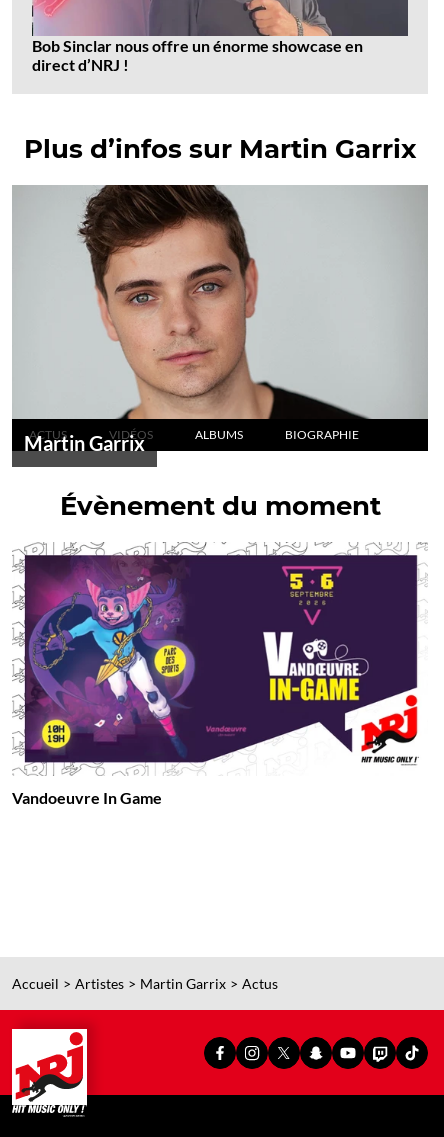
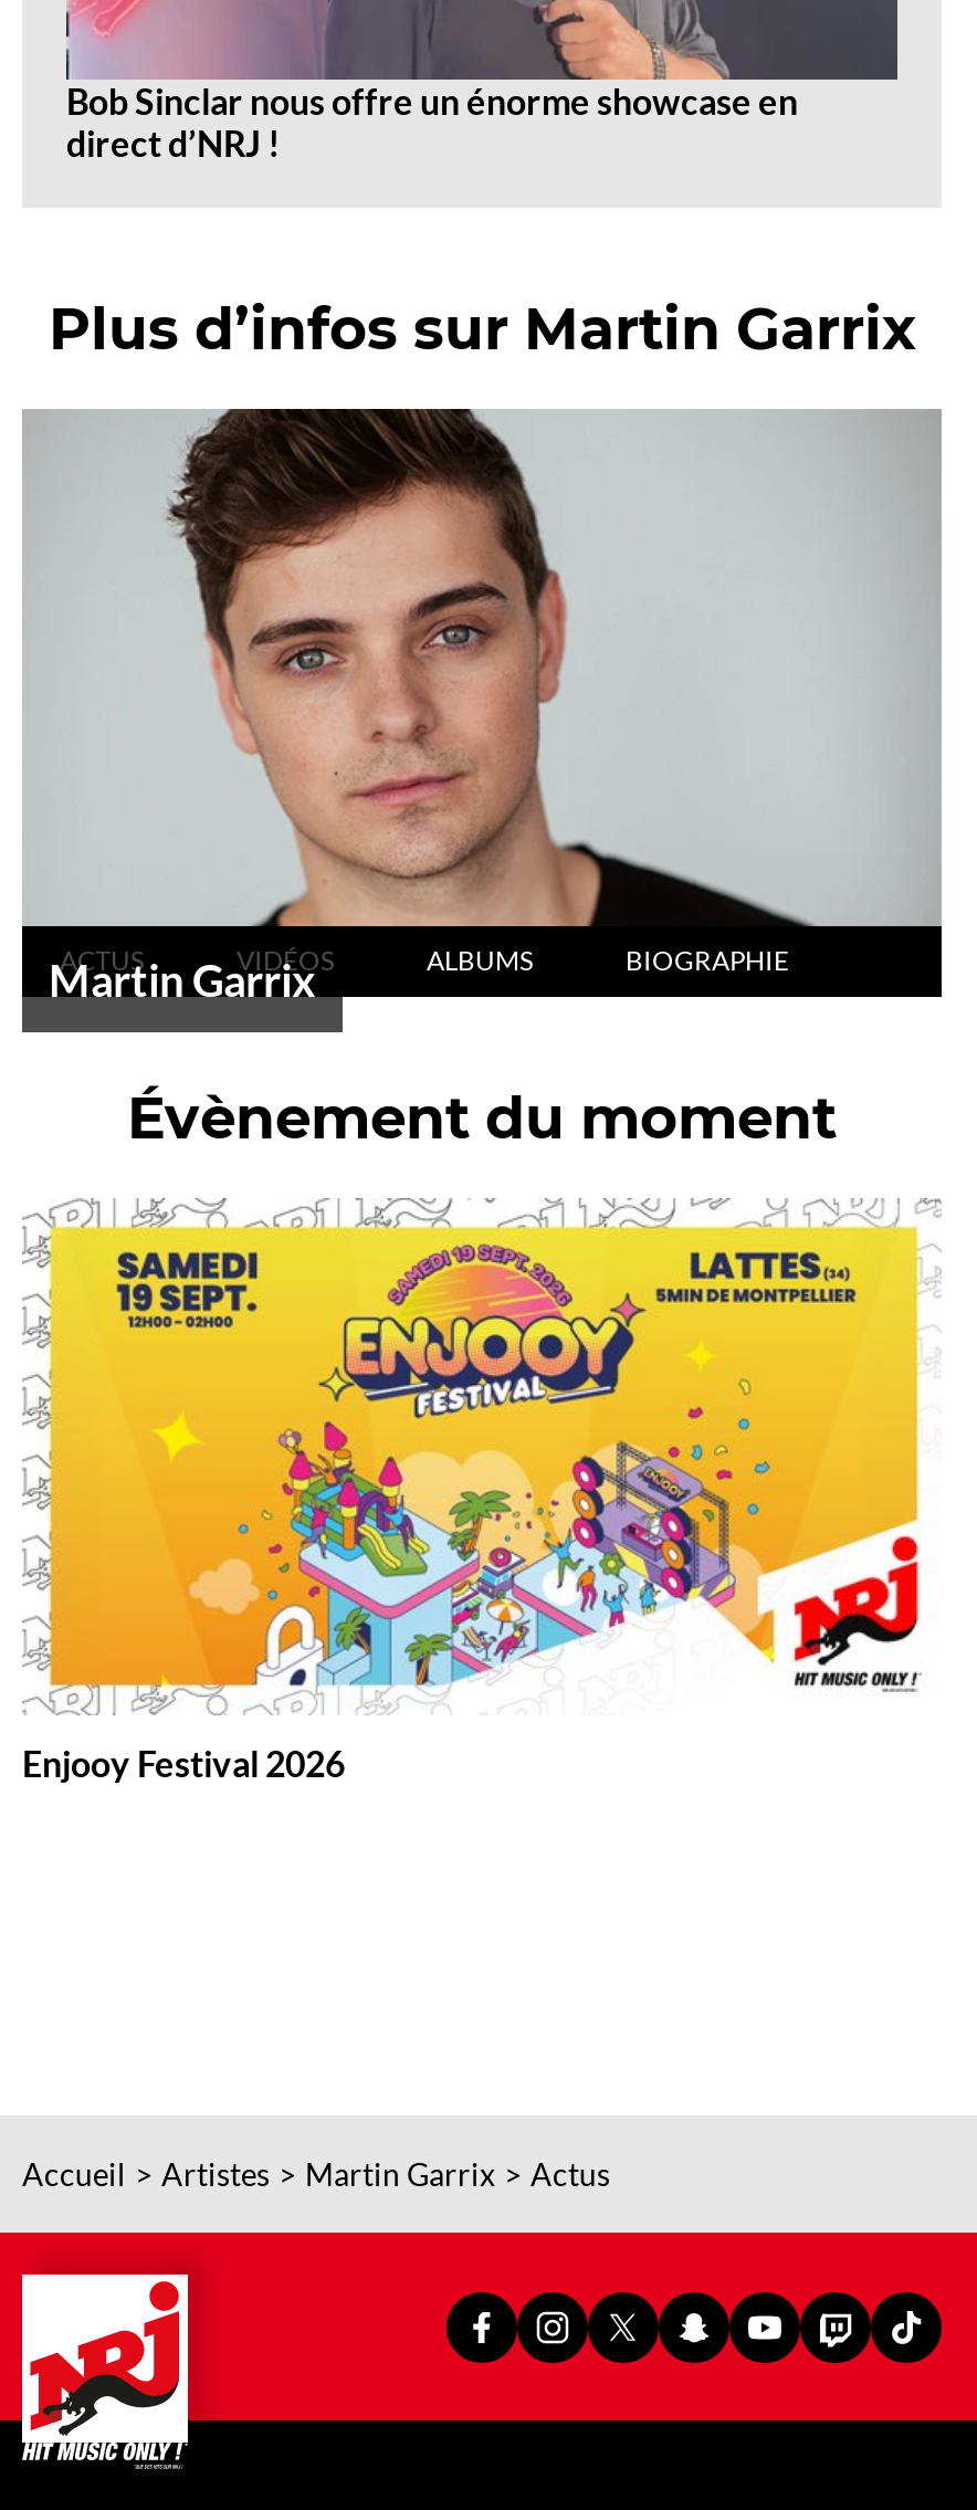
- [image]
- Vandoeuvre In Game
+ [image]
+ Enjooy Festival 2026
